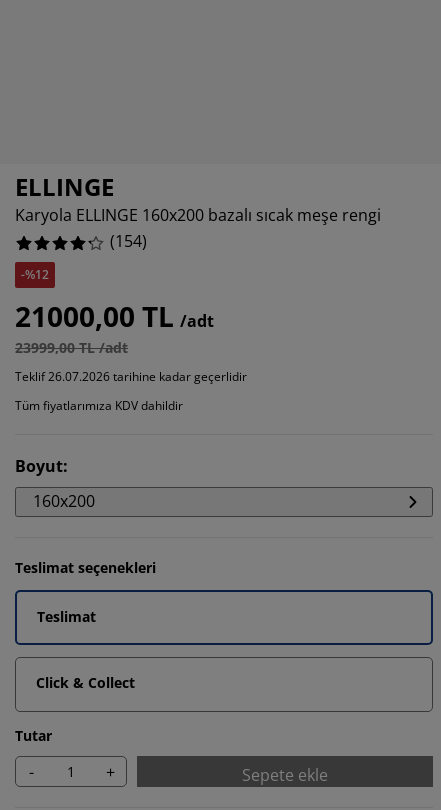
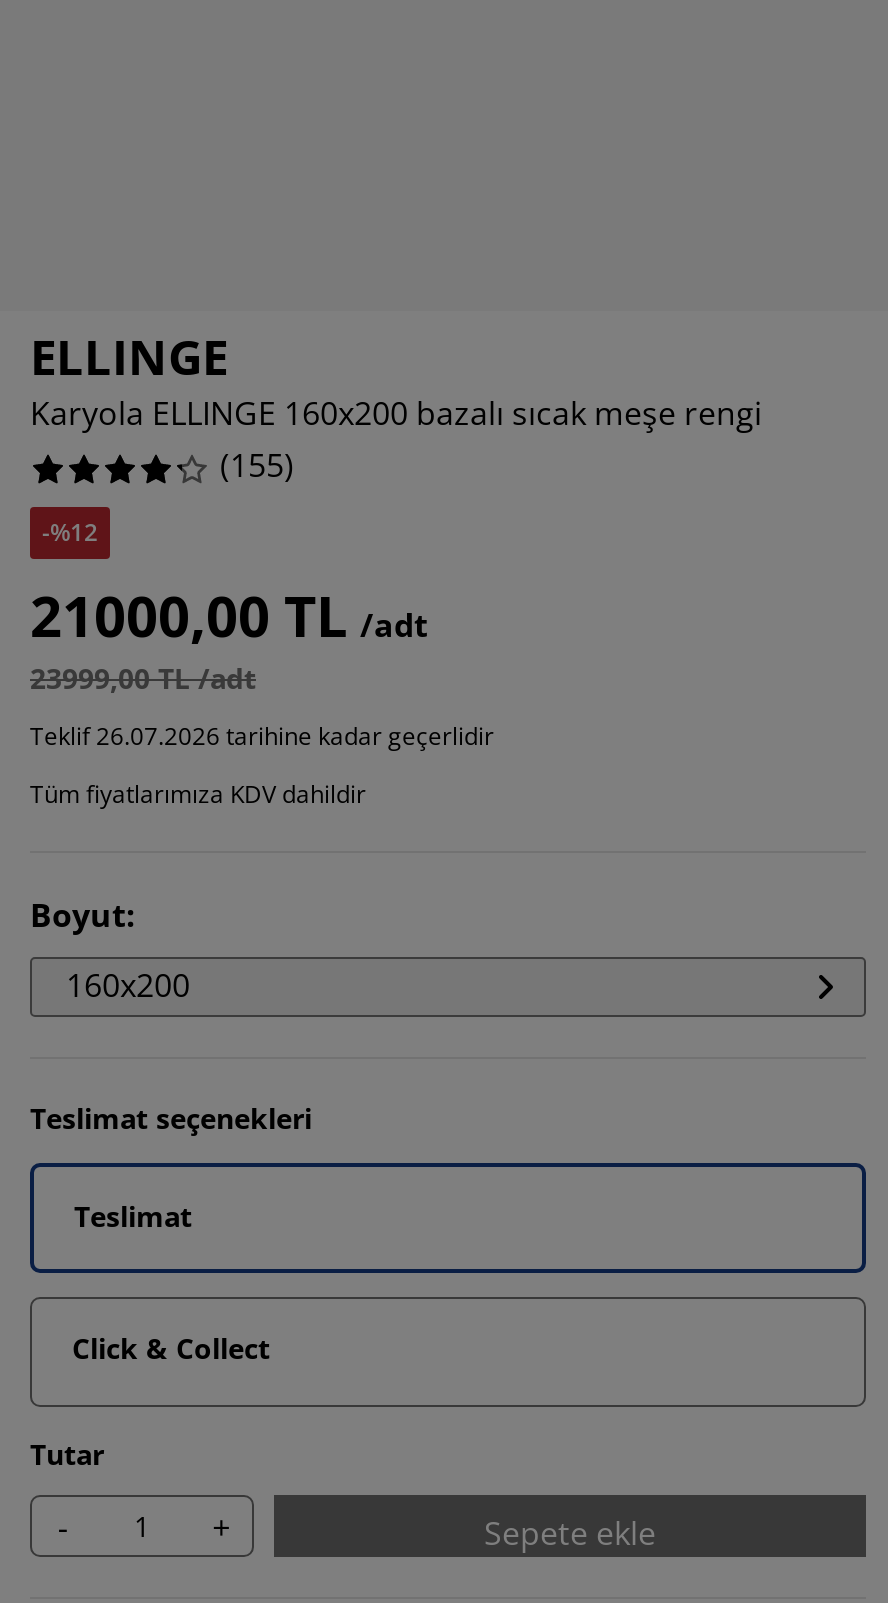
- (154)
+ (155)
